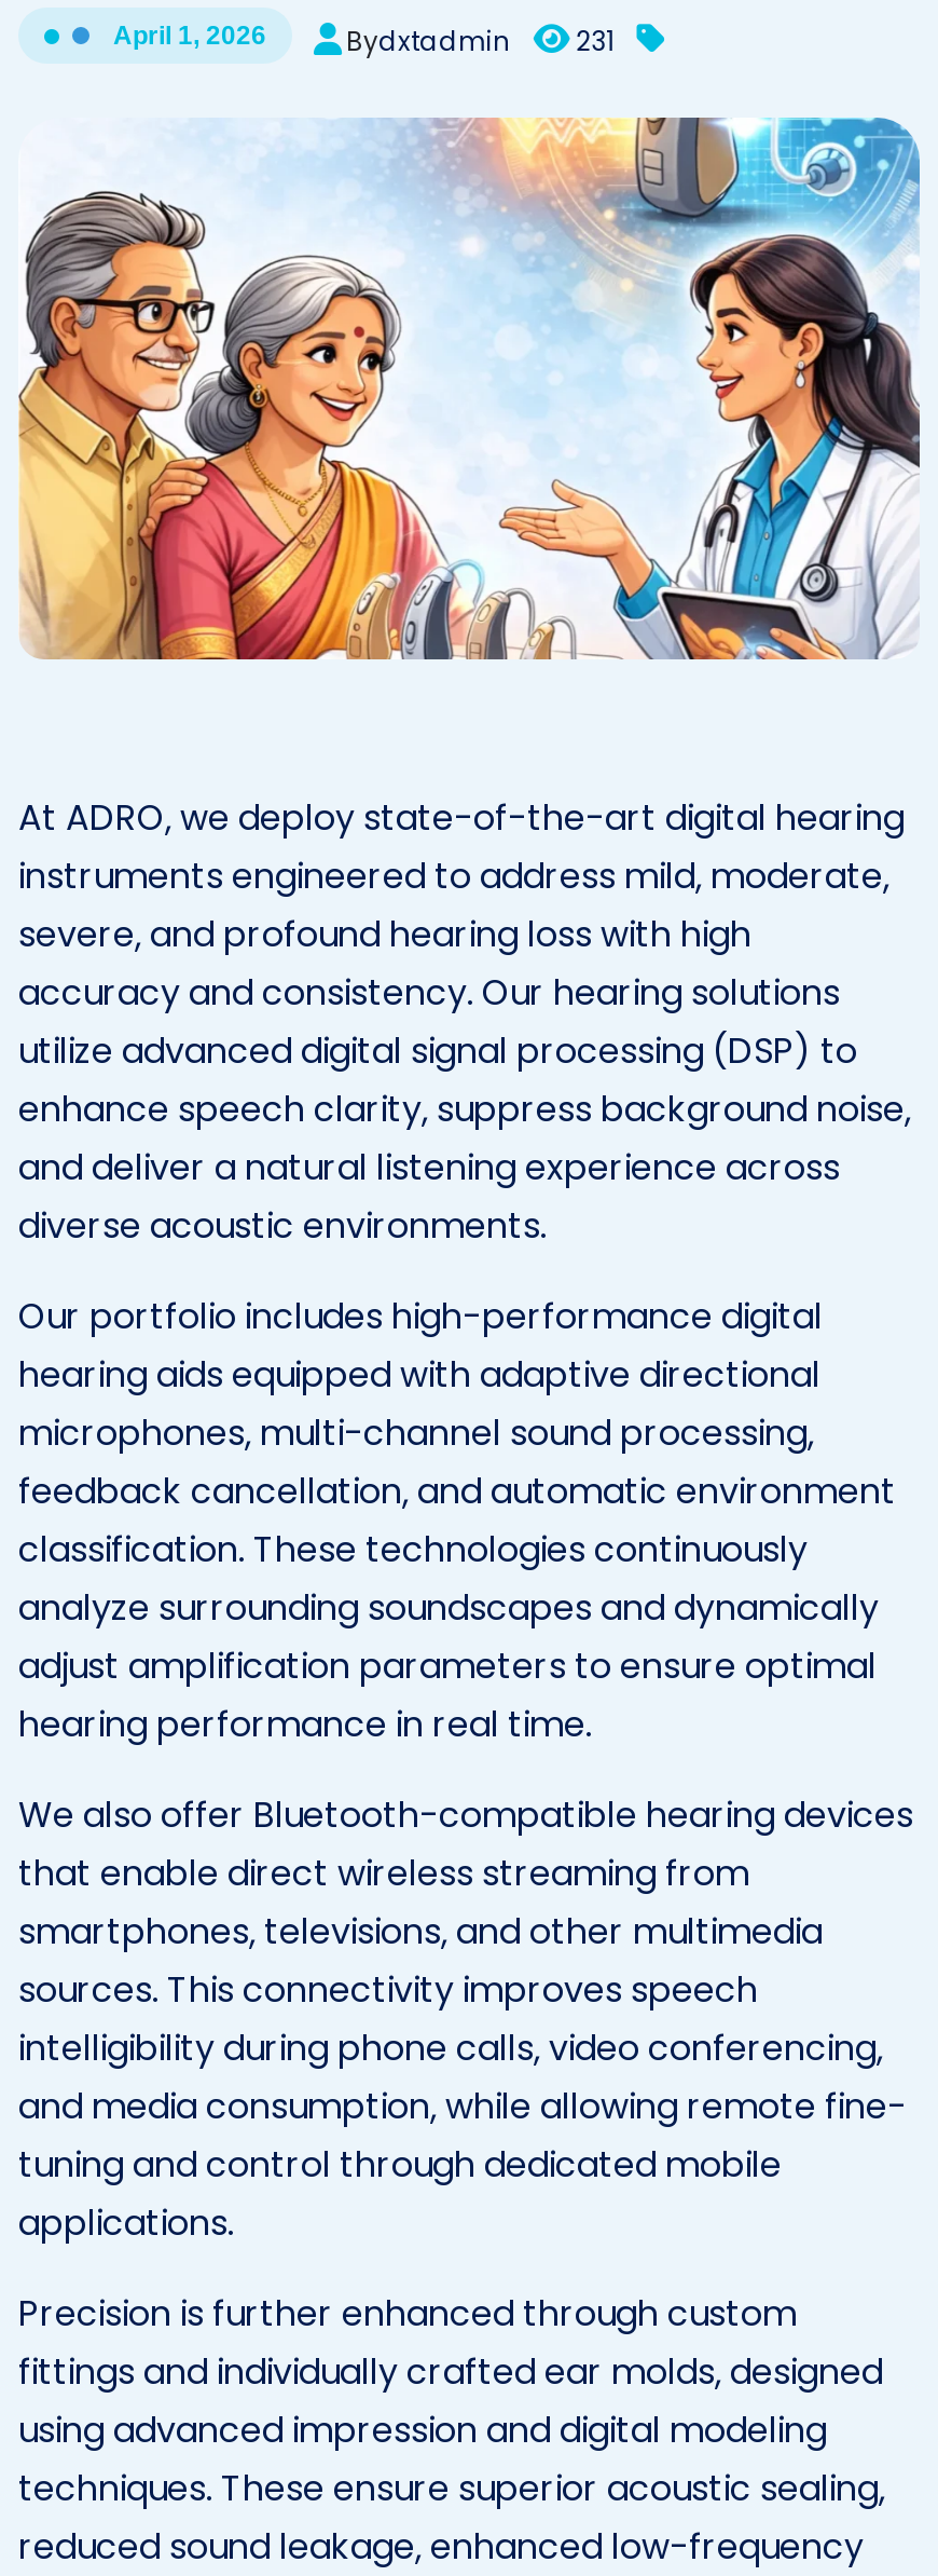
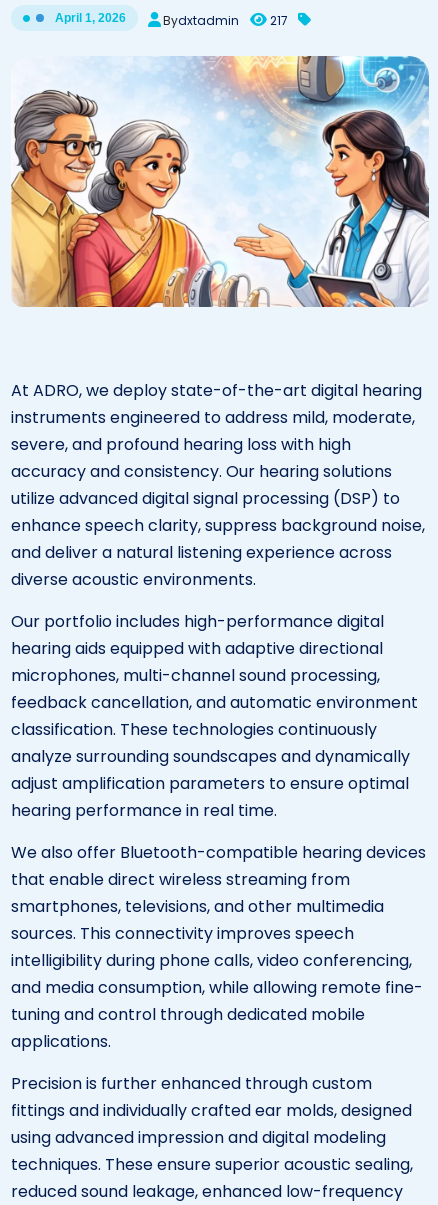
- Bydxtadmin 231
+ Bydxtadmin 217
